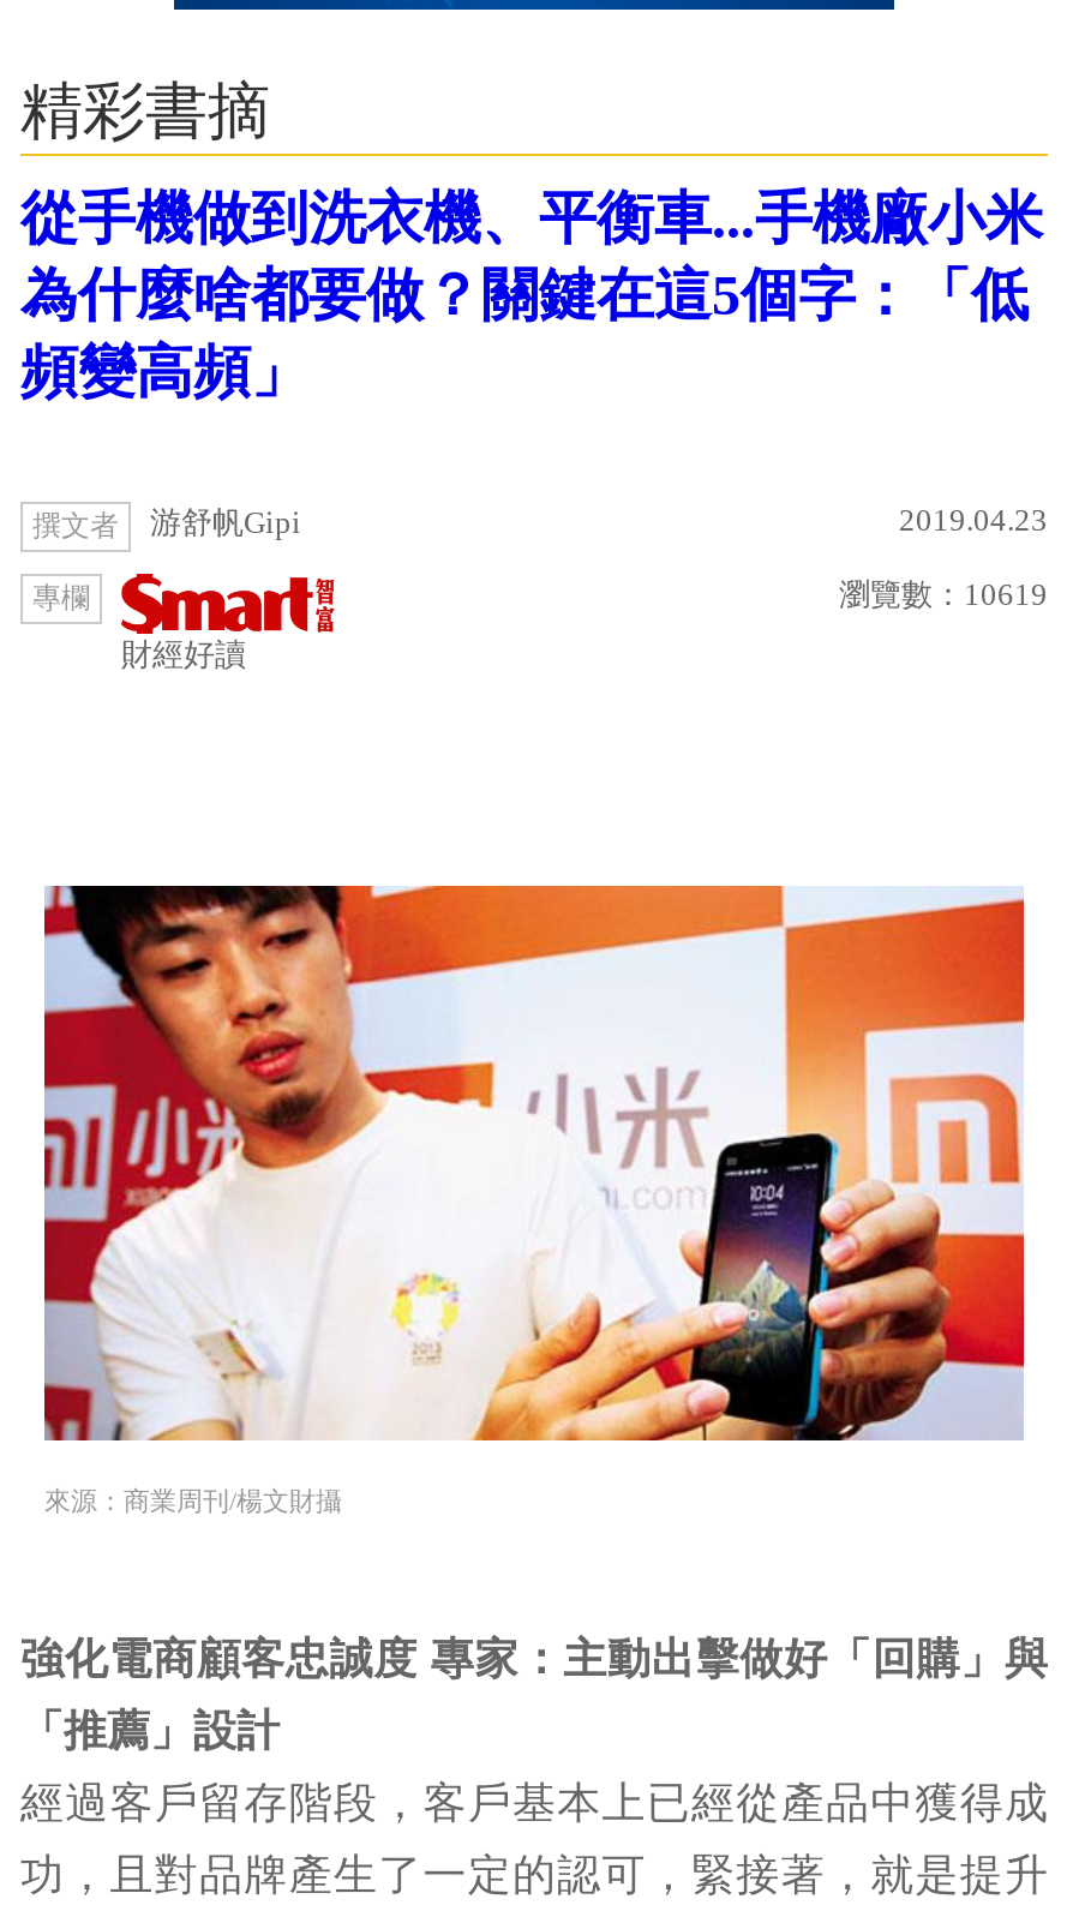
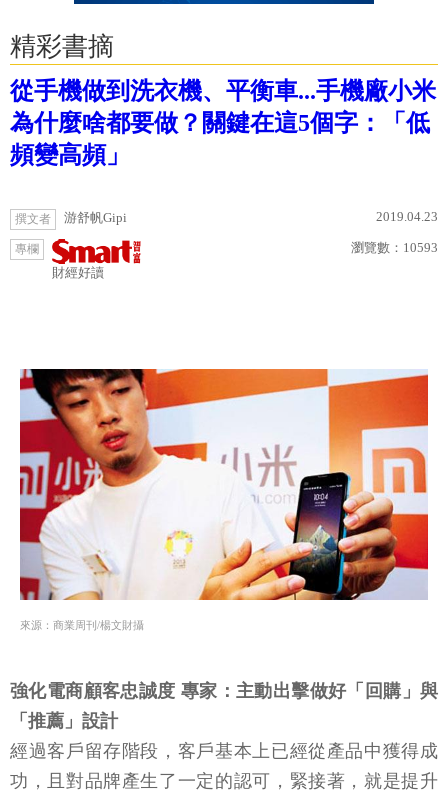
- 瀏覽數：10619
+ 瀏覽數：10593
